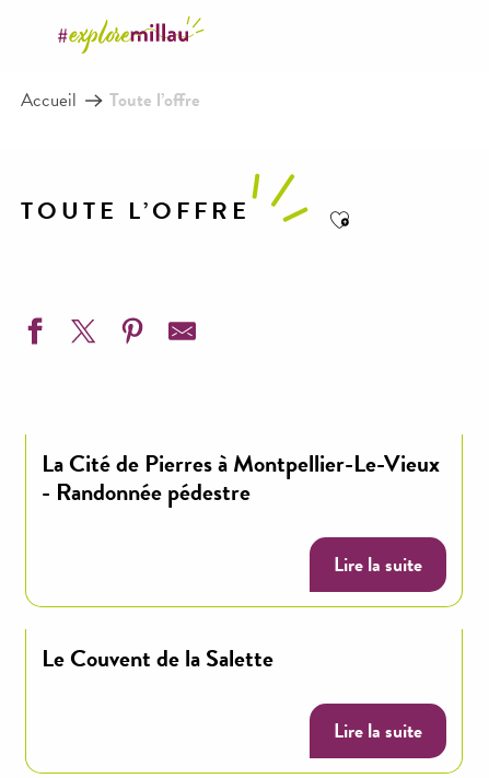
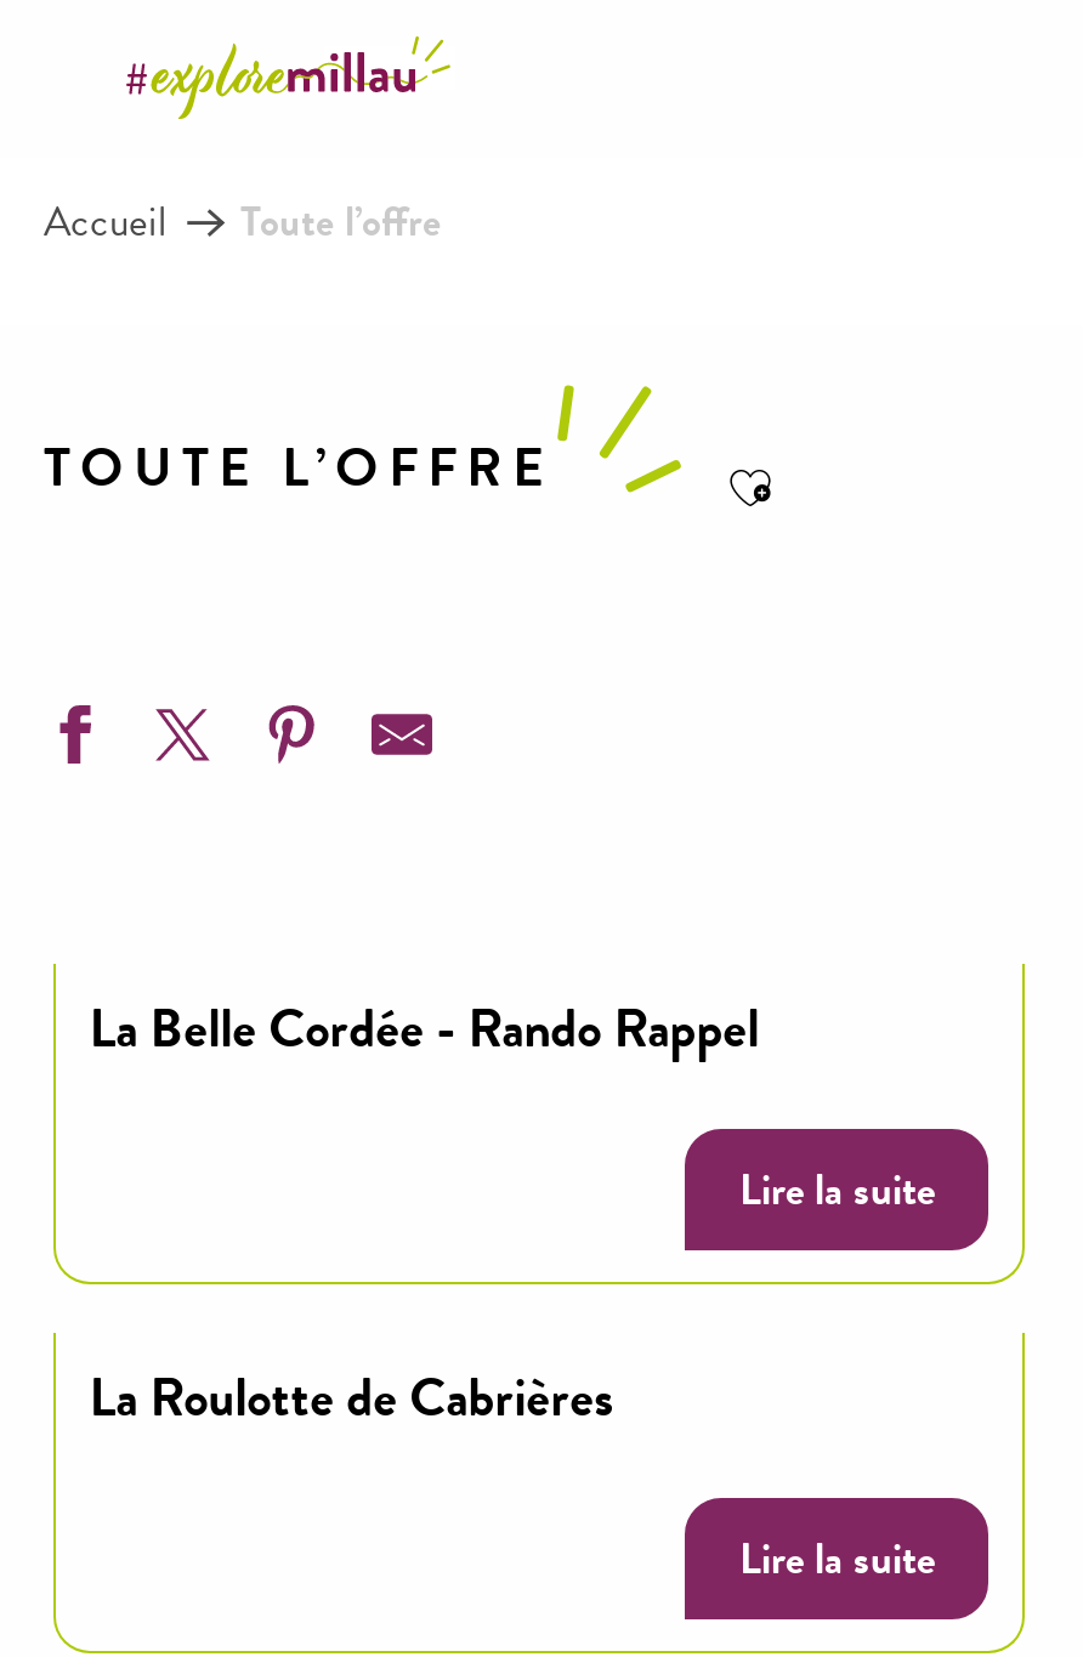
- La Cité de Pierres à Montpellier-Le-Vieux
- - Randonnée pédestre
+ La Belle Cordée - Rando Rappel

- Le Couvent de la Salette
+ La Roulotte de Cabrières
